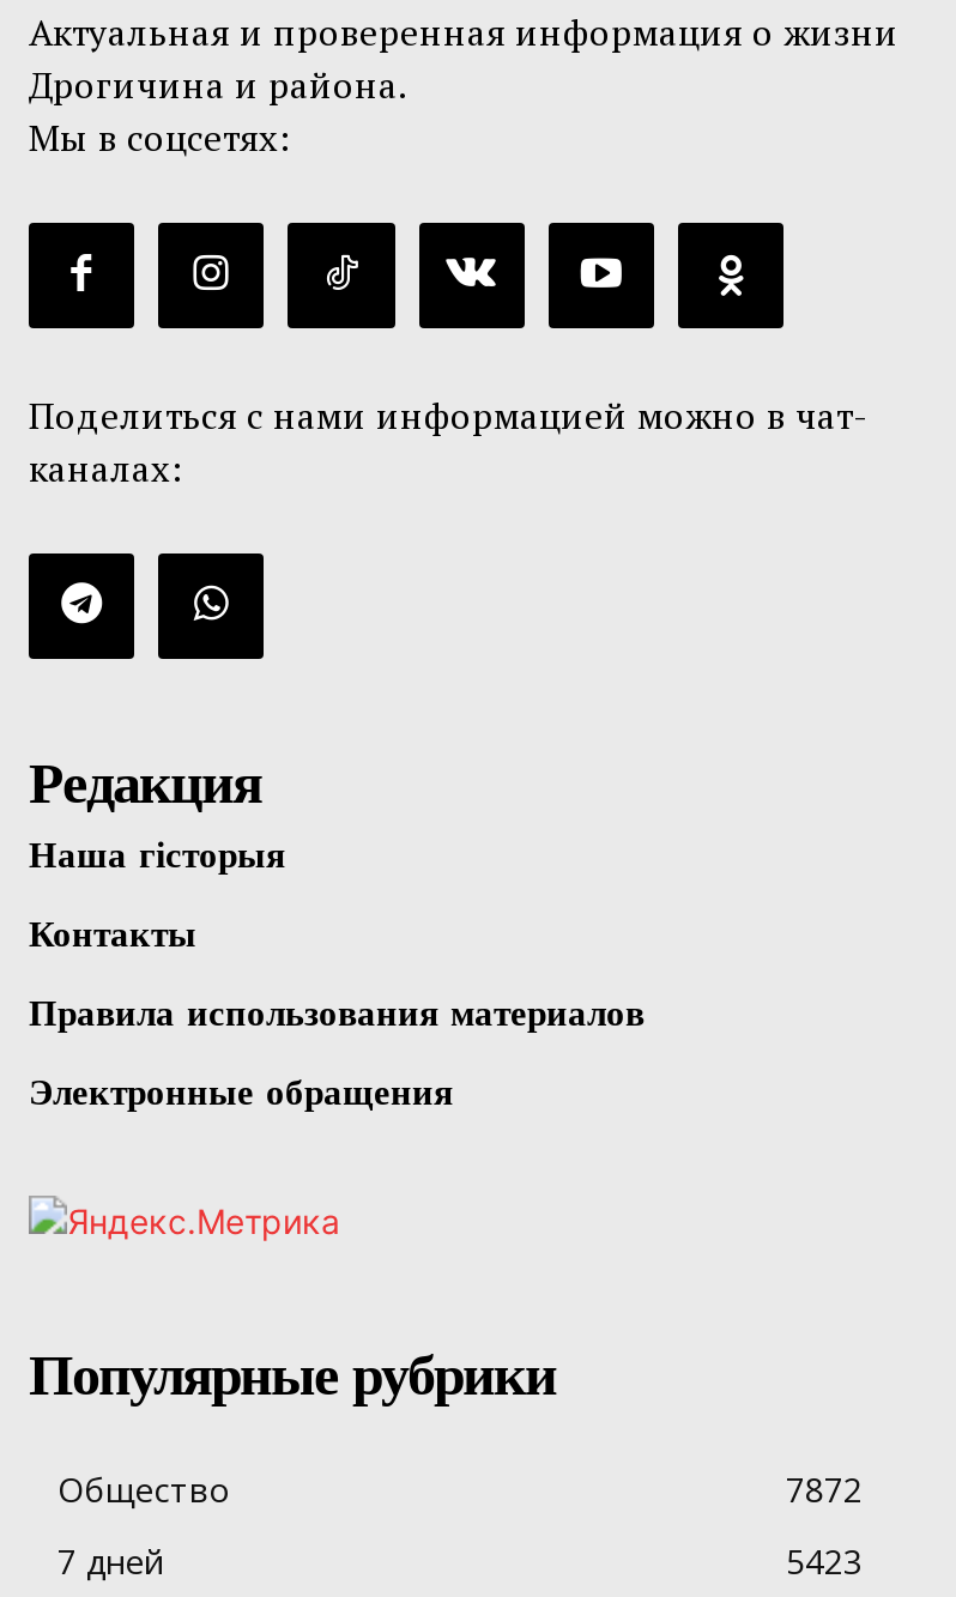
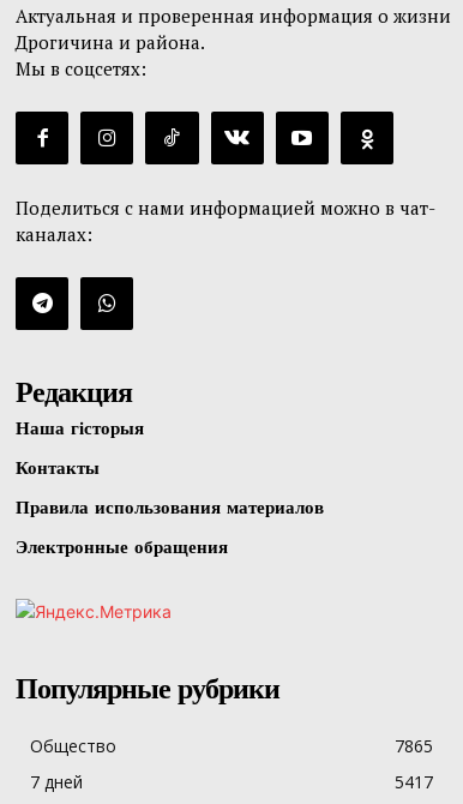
- 7872
+ 7865

- 5423
+ 5417
